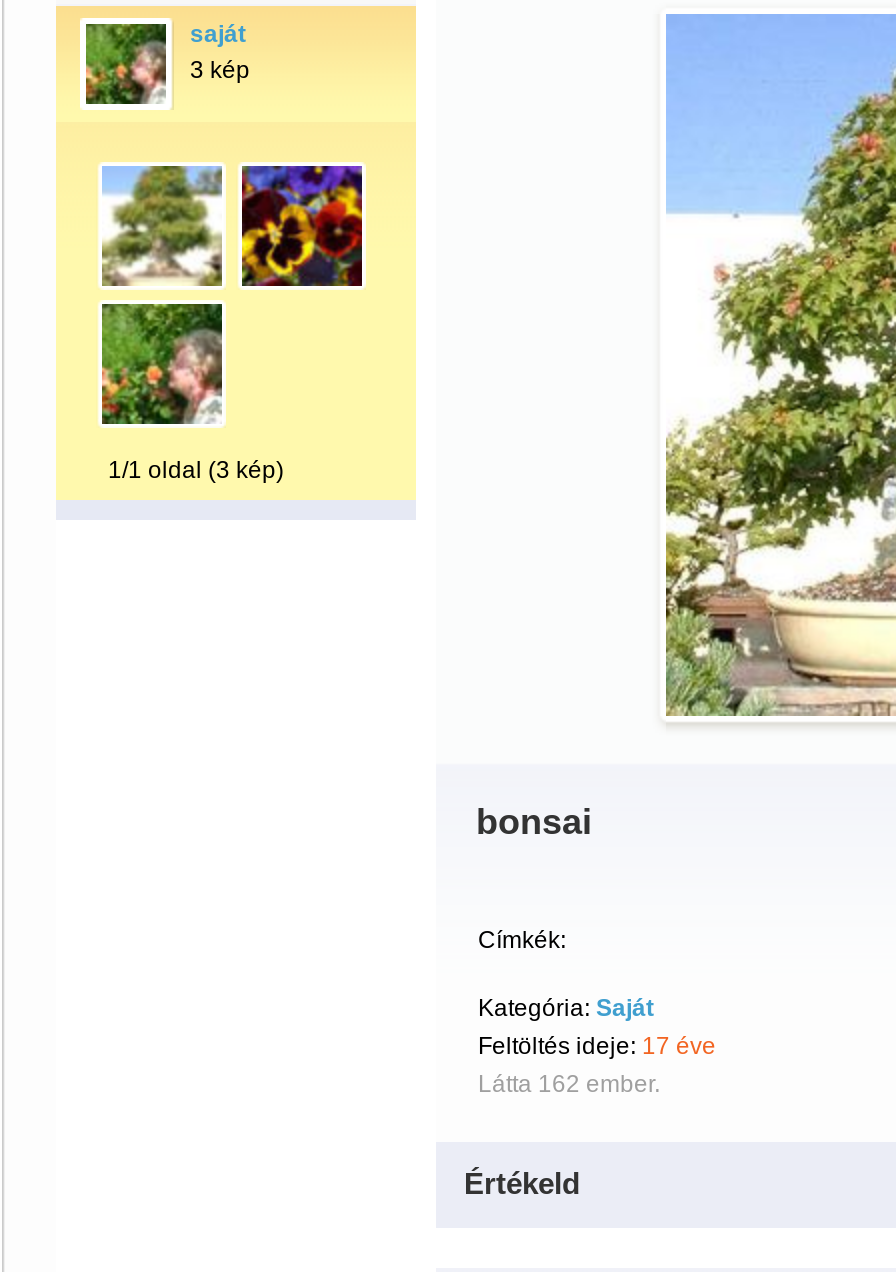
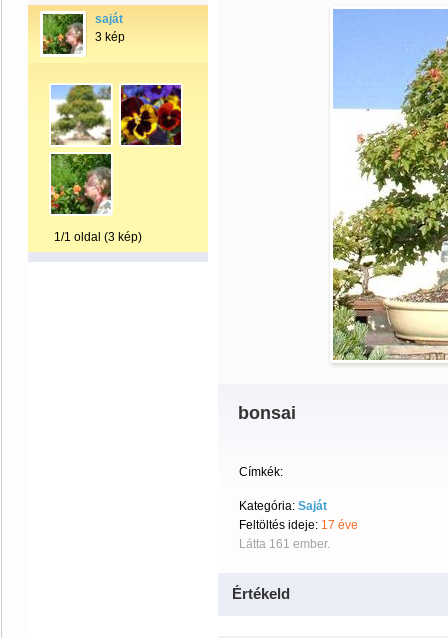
- Látta 162 ember.
+ Látta 161 ember.
